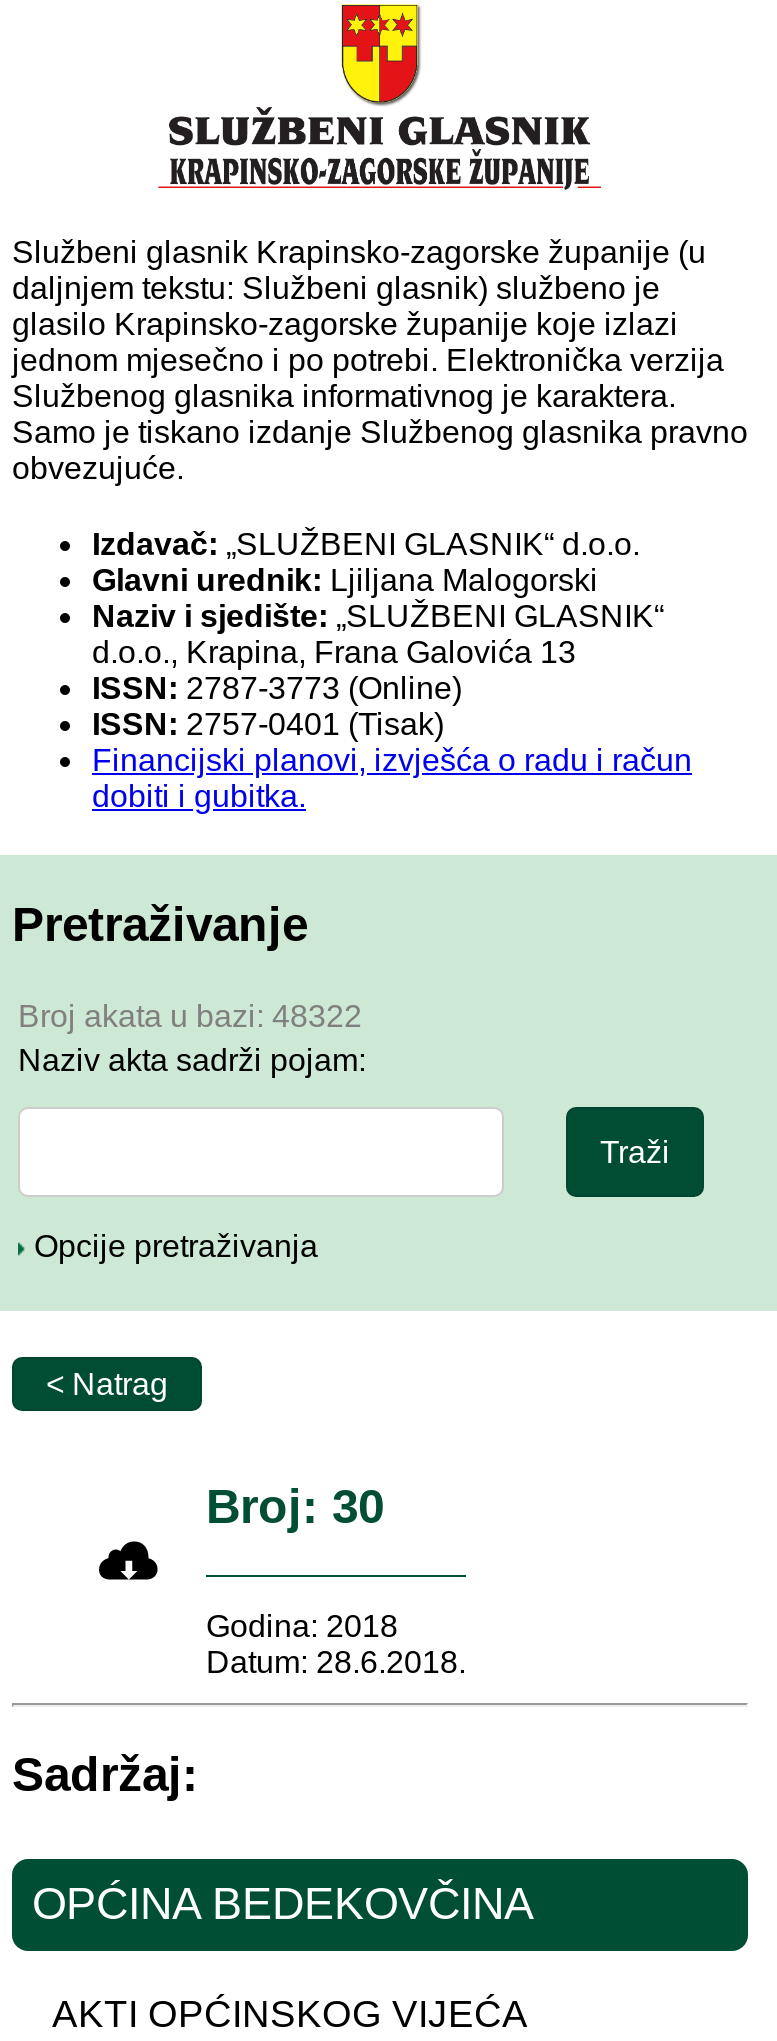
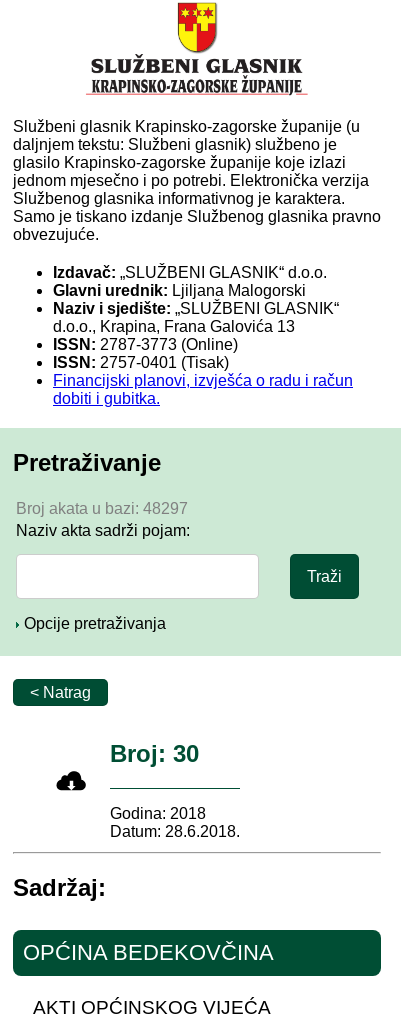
- Broj akata u bazi: 48322
+ Broj akata u bazi: 48297
